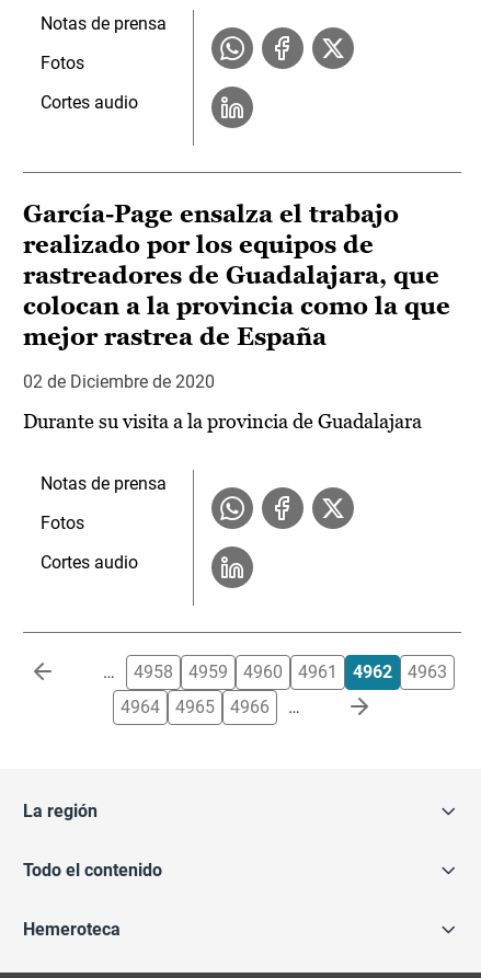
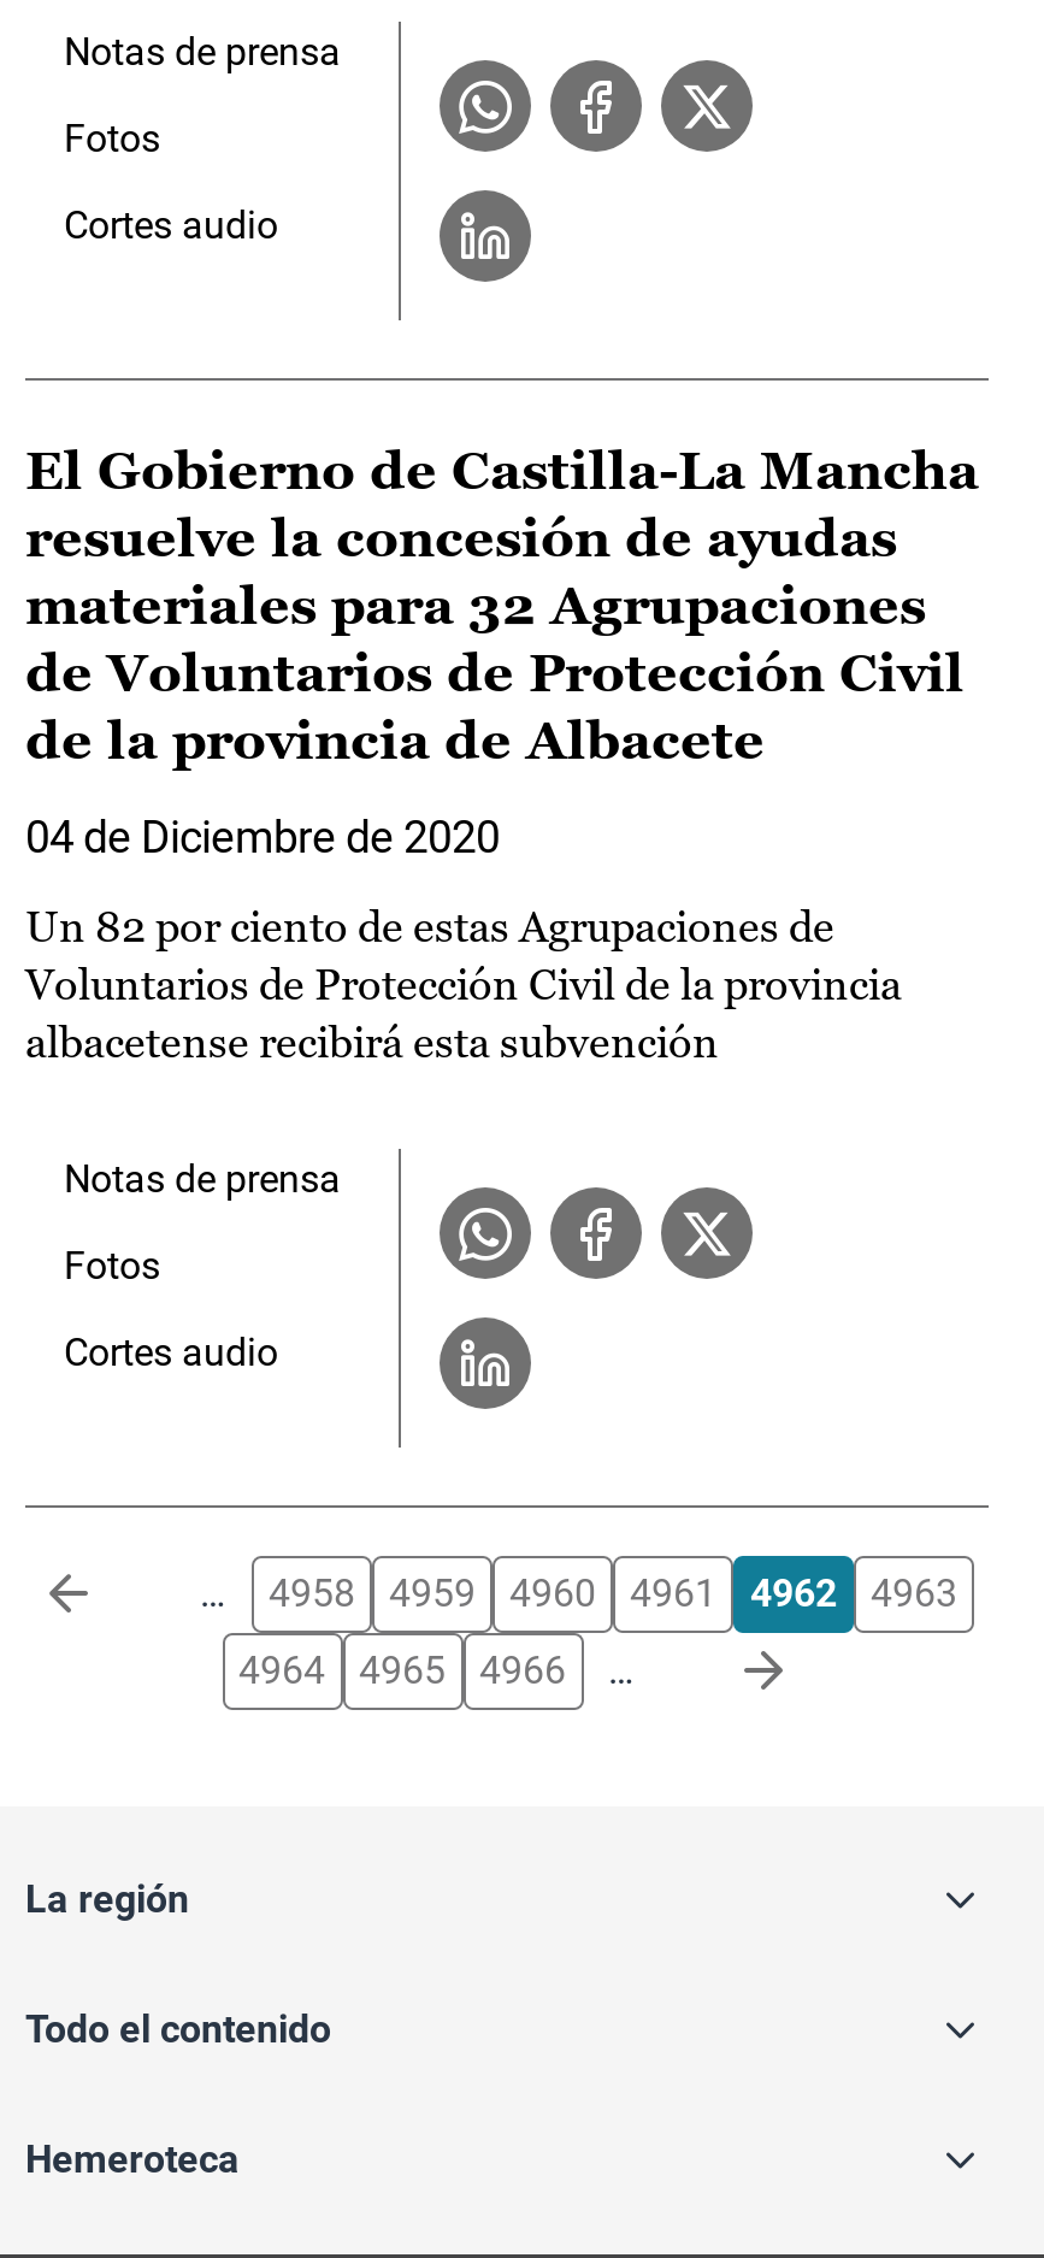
- García-Page ensalza el trabajo
- realizado por los equipos de
- rastreadores de Guadalajara, que
- colocan a la provincia como la que
- mejor rastrea de España
+ El Gobierno de Castilla-La Mancha
+ resuelve la concesión de ayudas
+ materiales para 32 Agrupaciones
+ de Voluntarios de Protección Civil
+ de la provincia de Albacete

- 02 de Diciembre de 2020
+ 04 de Diciembre de 2020

- Durante su visita a la provincia de Guadalajara
+ Un 82 por ciento de estas Agrupaciones de
+ Voluntarios de Protección Civil de la provincia
+ albacetense recibirá esta subvención
